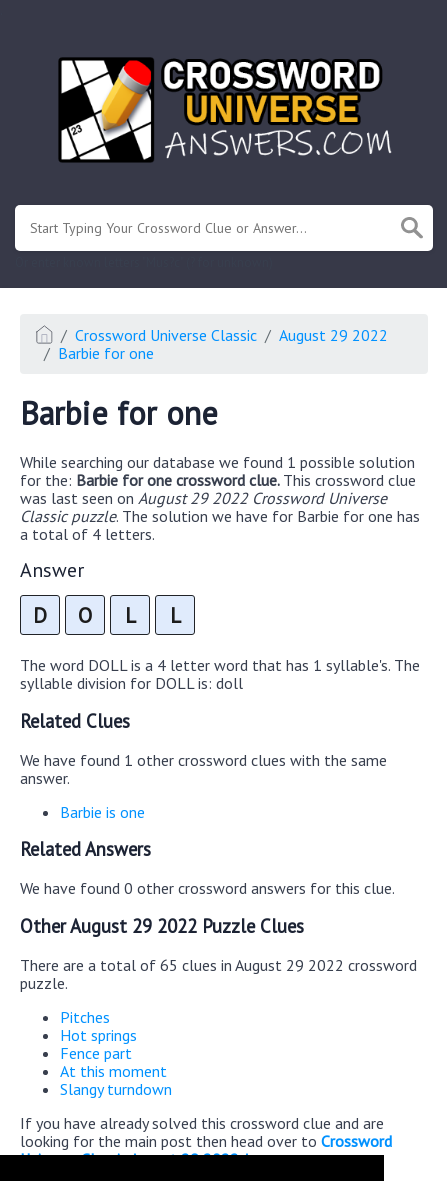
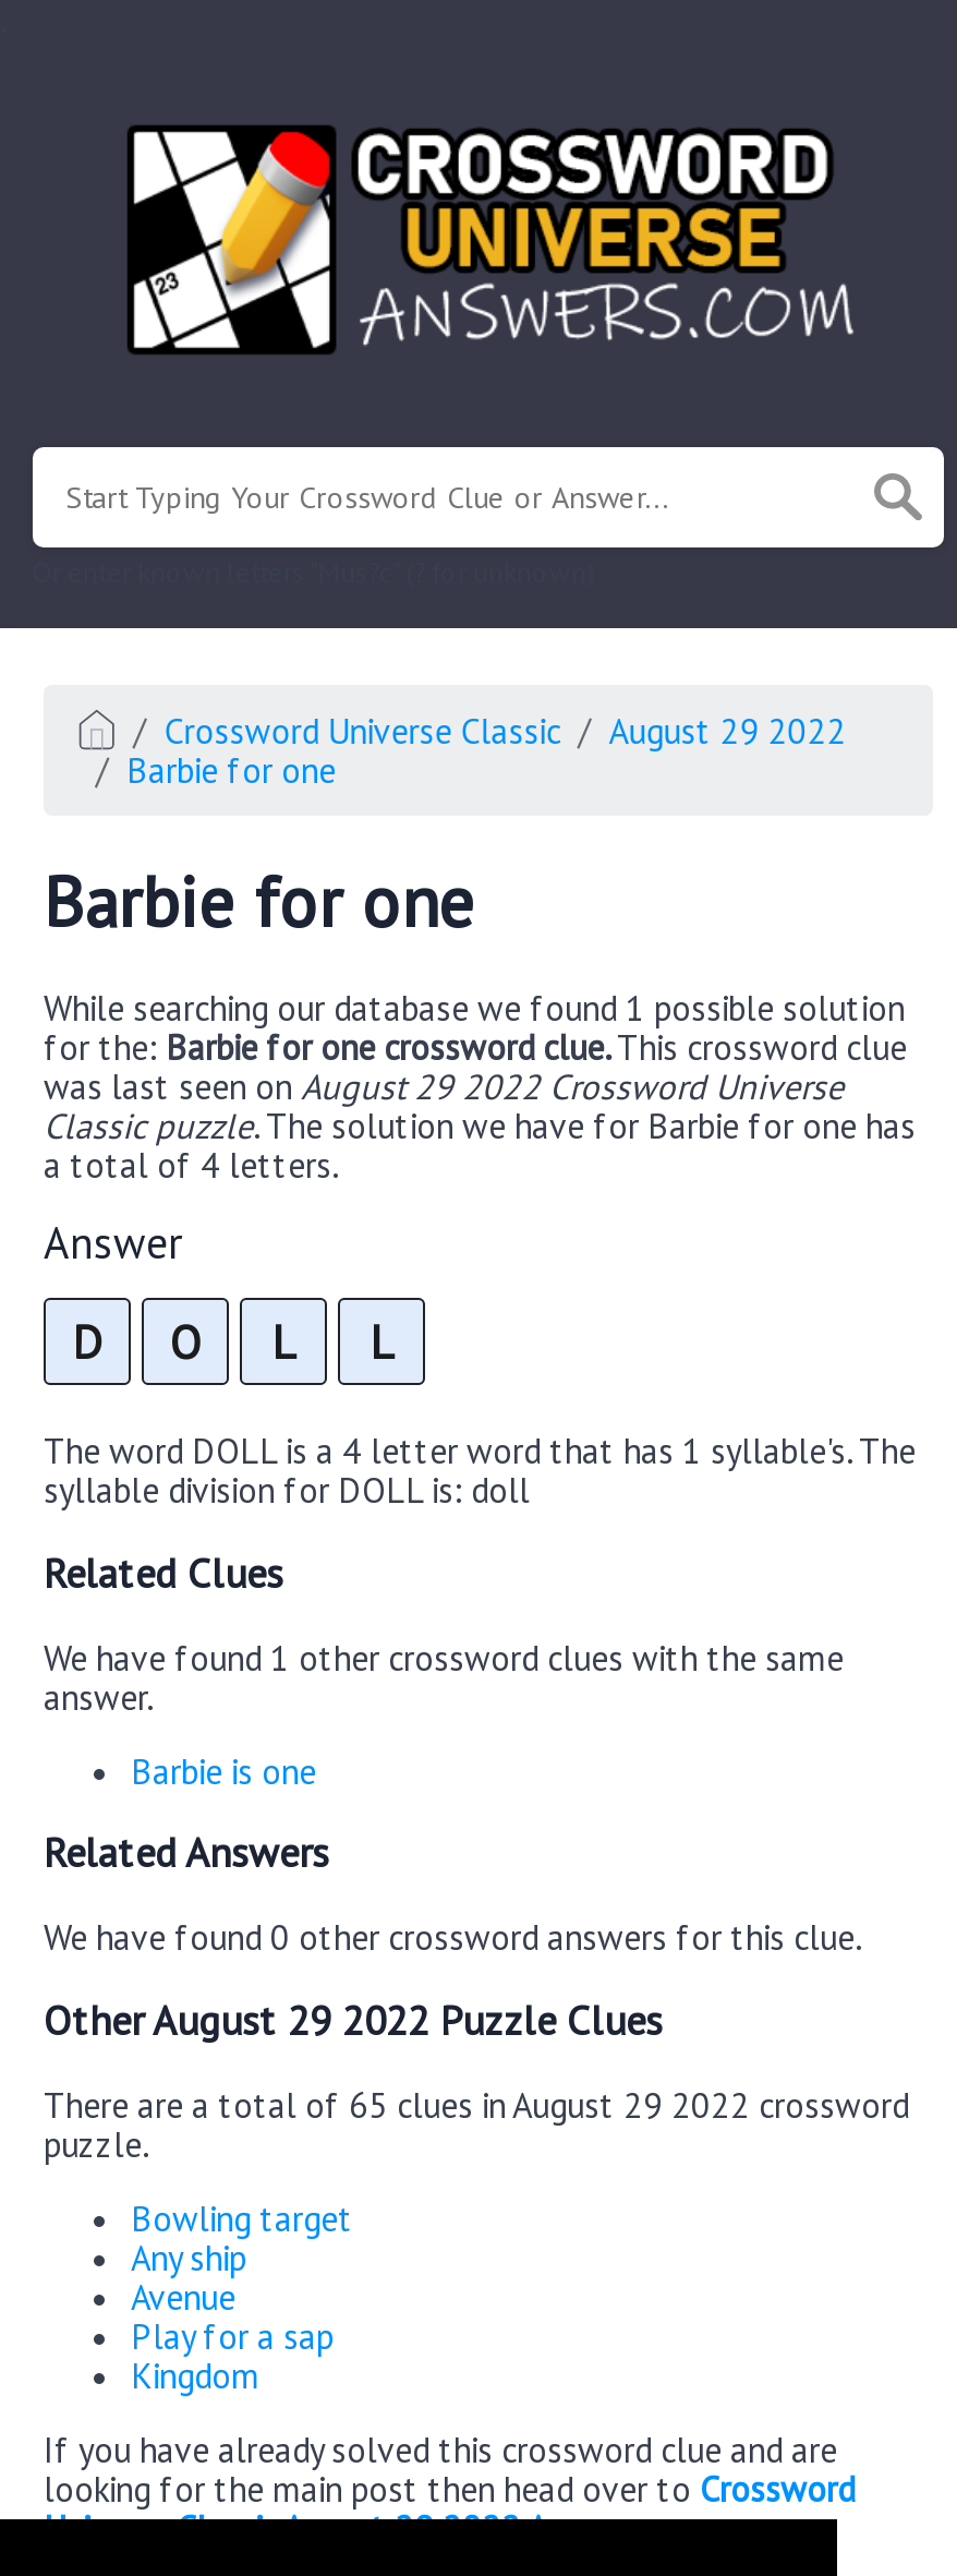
- Pitches
- Hot springs
- Fence part
- At this moment
- Slangy turndown
+ Bowling target
+ Any ship
+ Avenue
+ Play for a sap
+ Kingdom
